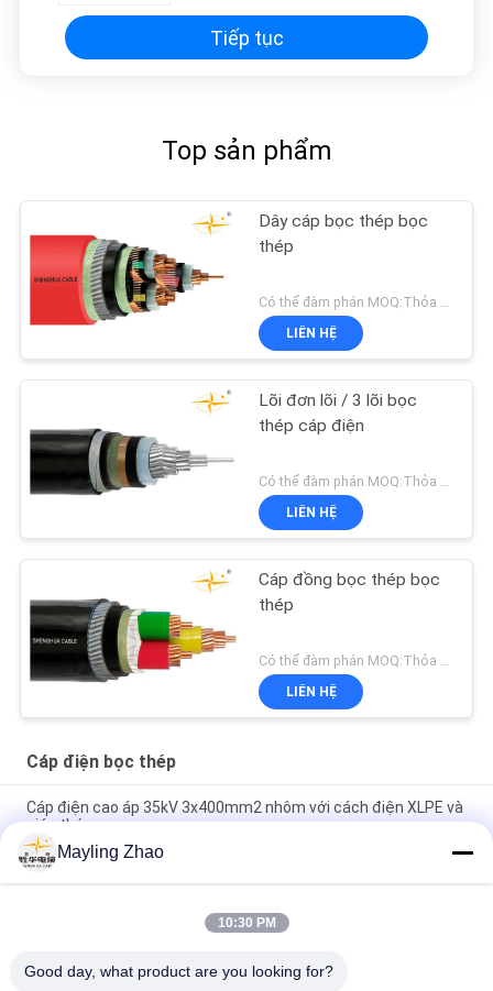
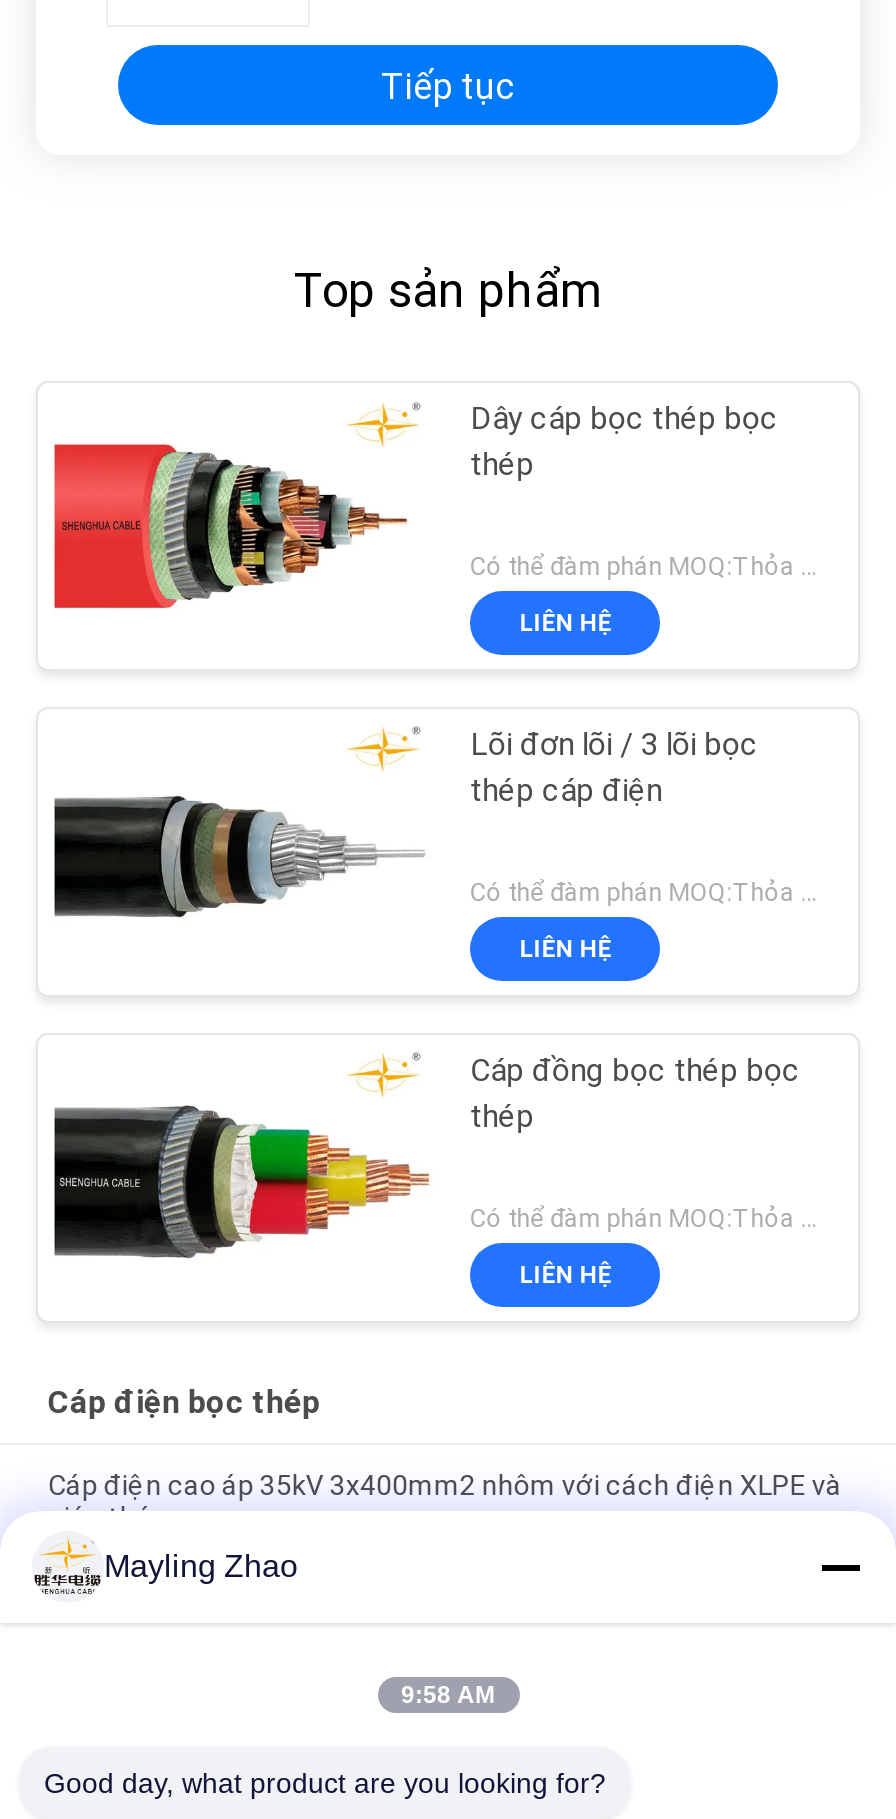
- 10:30 PM
+ 9:58 AM
